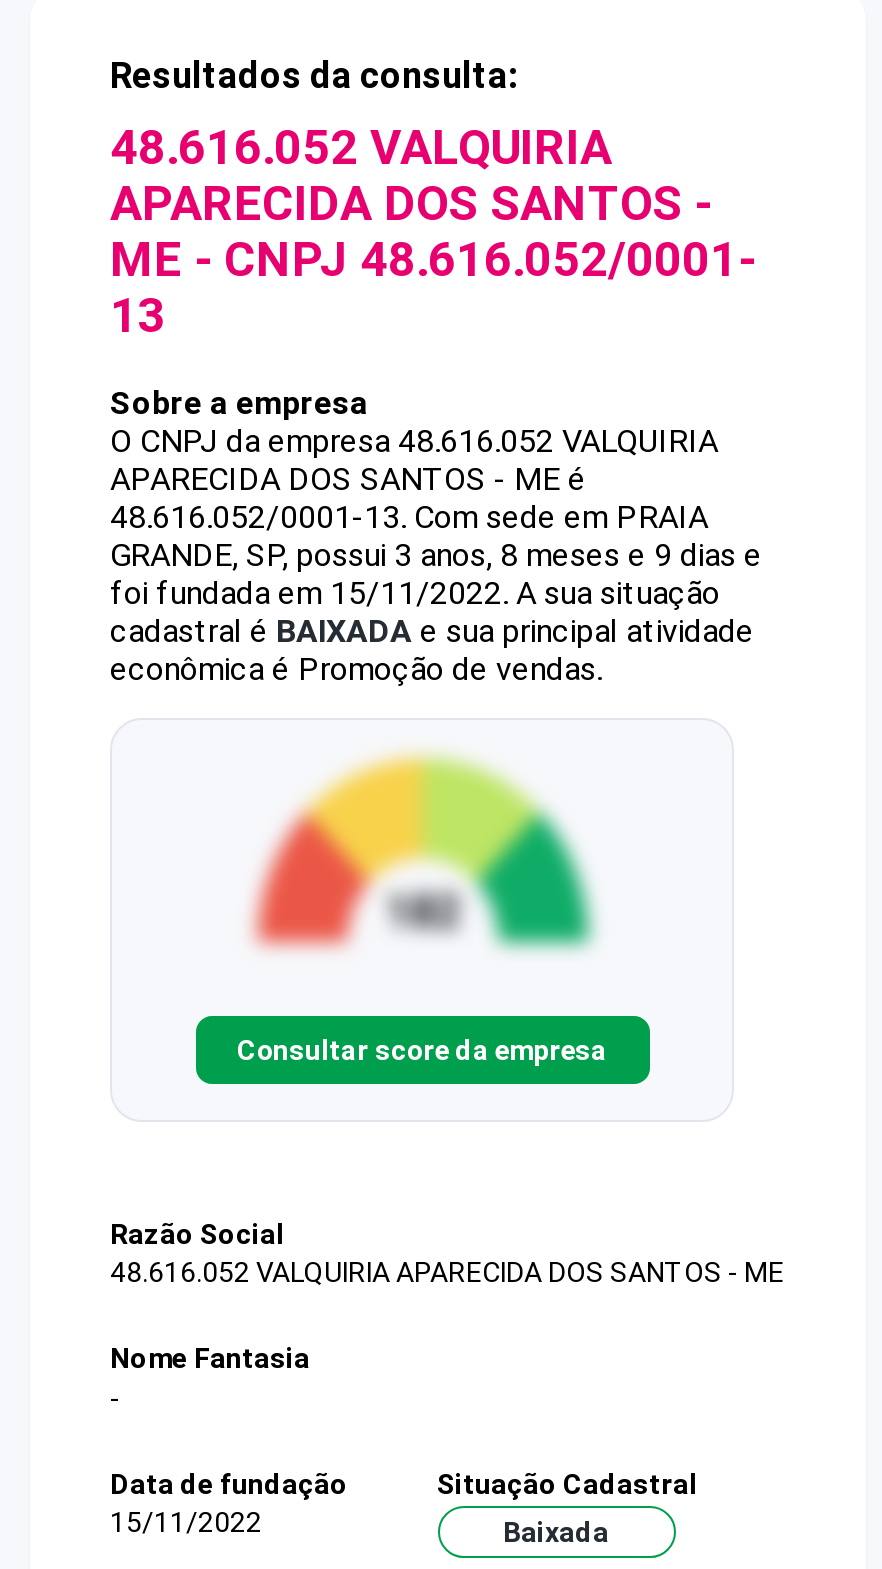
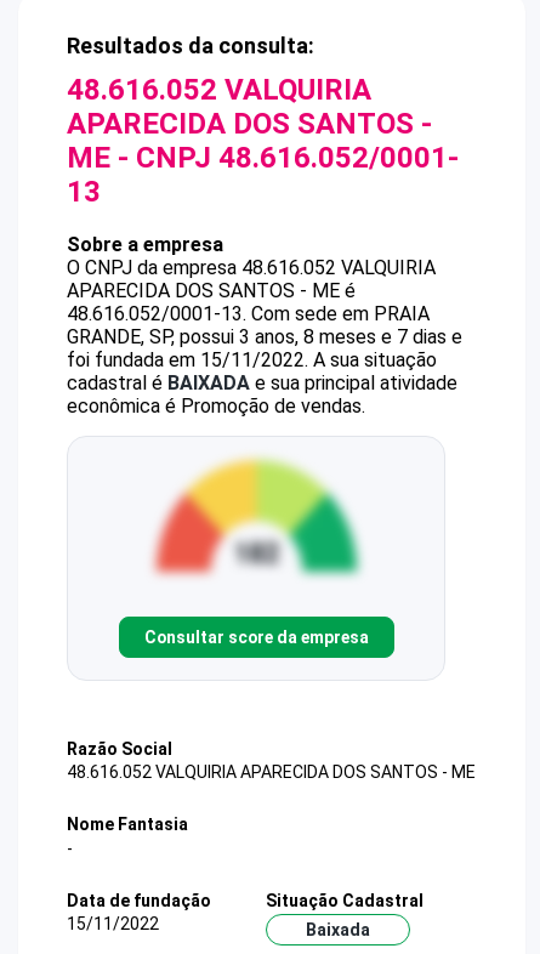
- GRANDE, SP, possui 3 anos, 8 meses e 9 dias e
+ GRANDE, SP, possui 3 anos, 8 meses e 7 dias e
